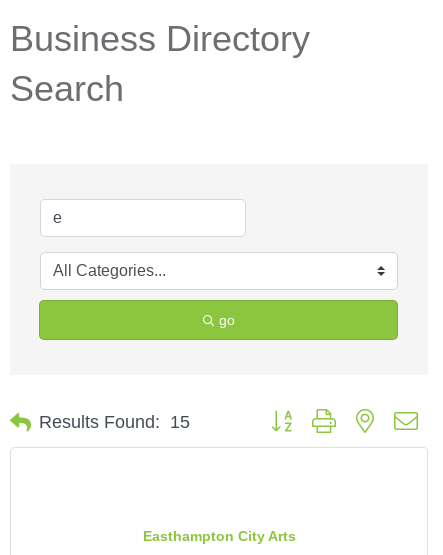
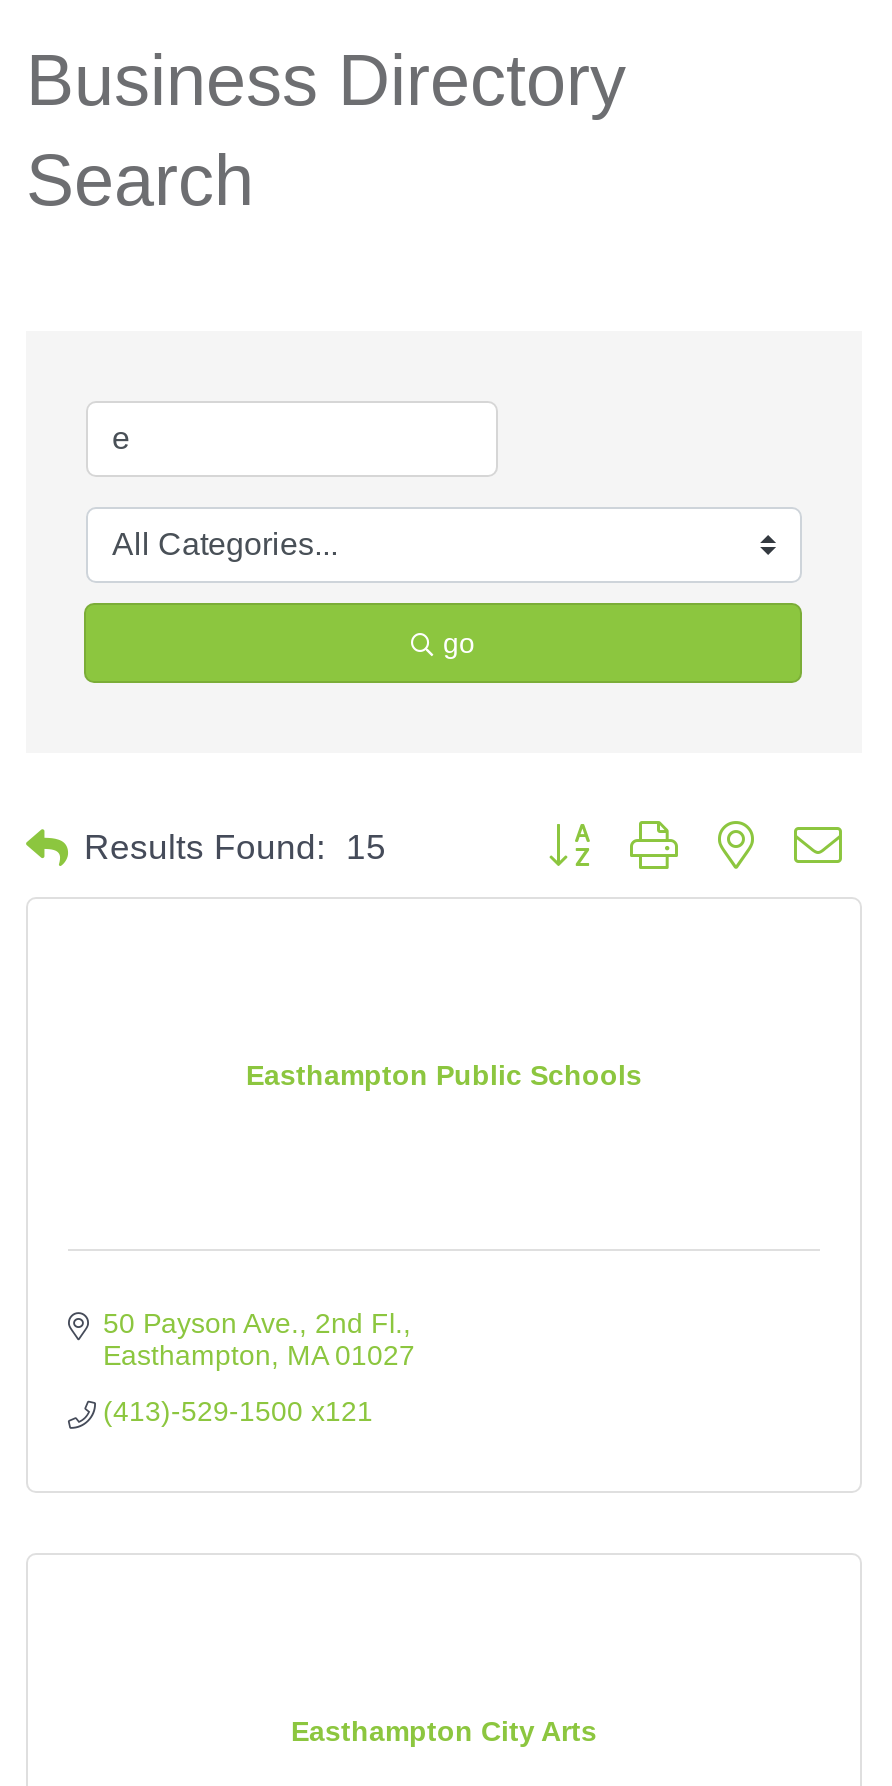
+ 50 Payson Ave., 2nd Fl.
+ Easthampton MA 01027
+ (413)-529-1500 x121

+ Easthampton Public Schools
